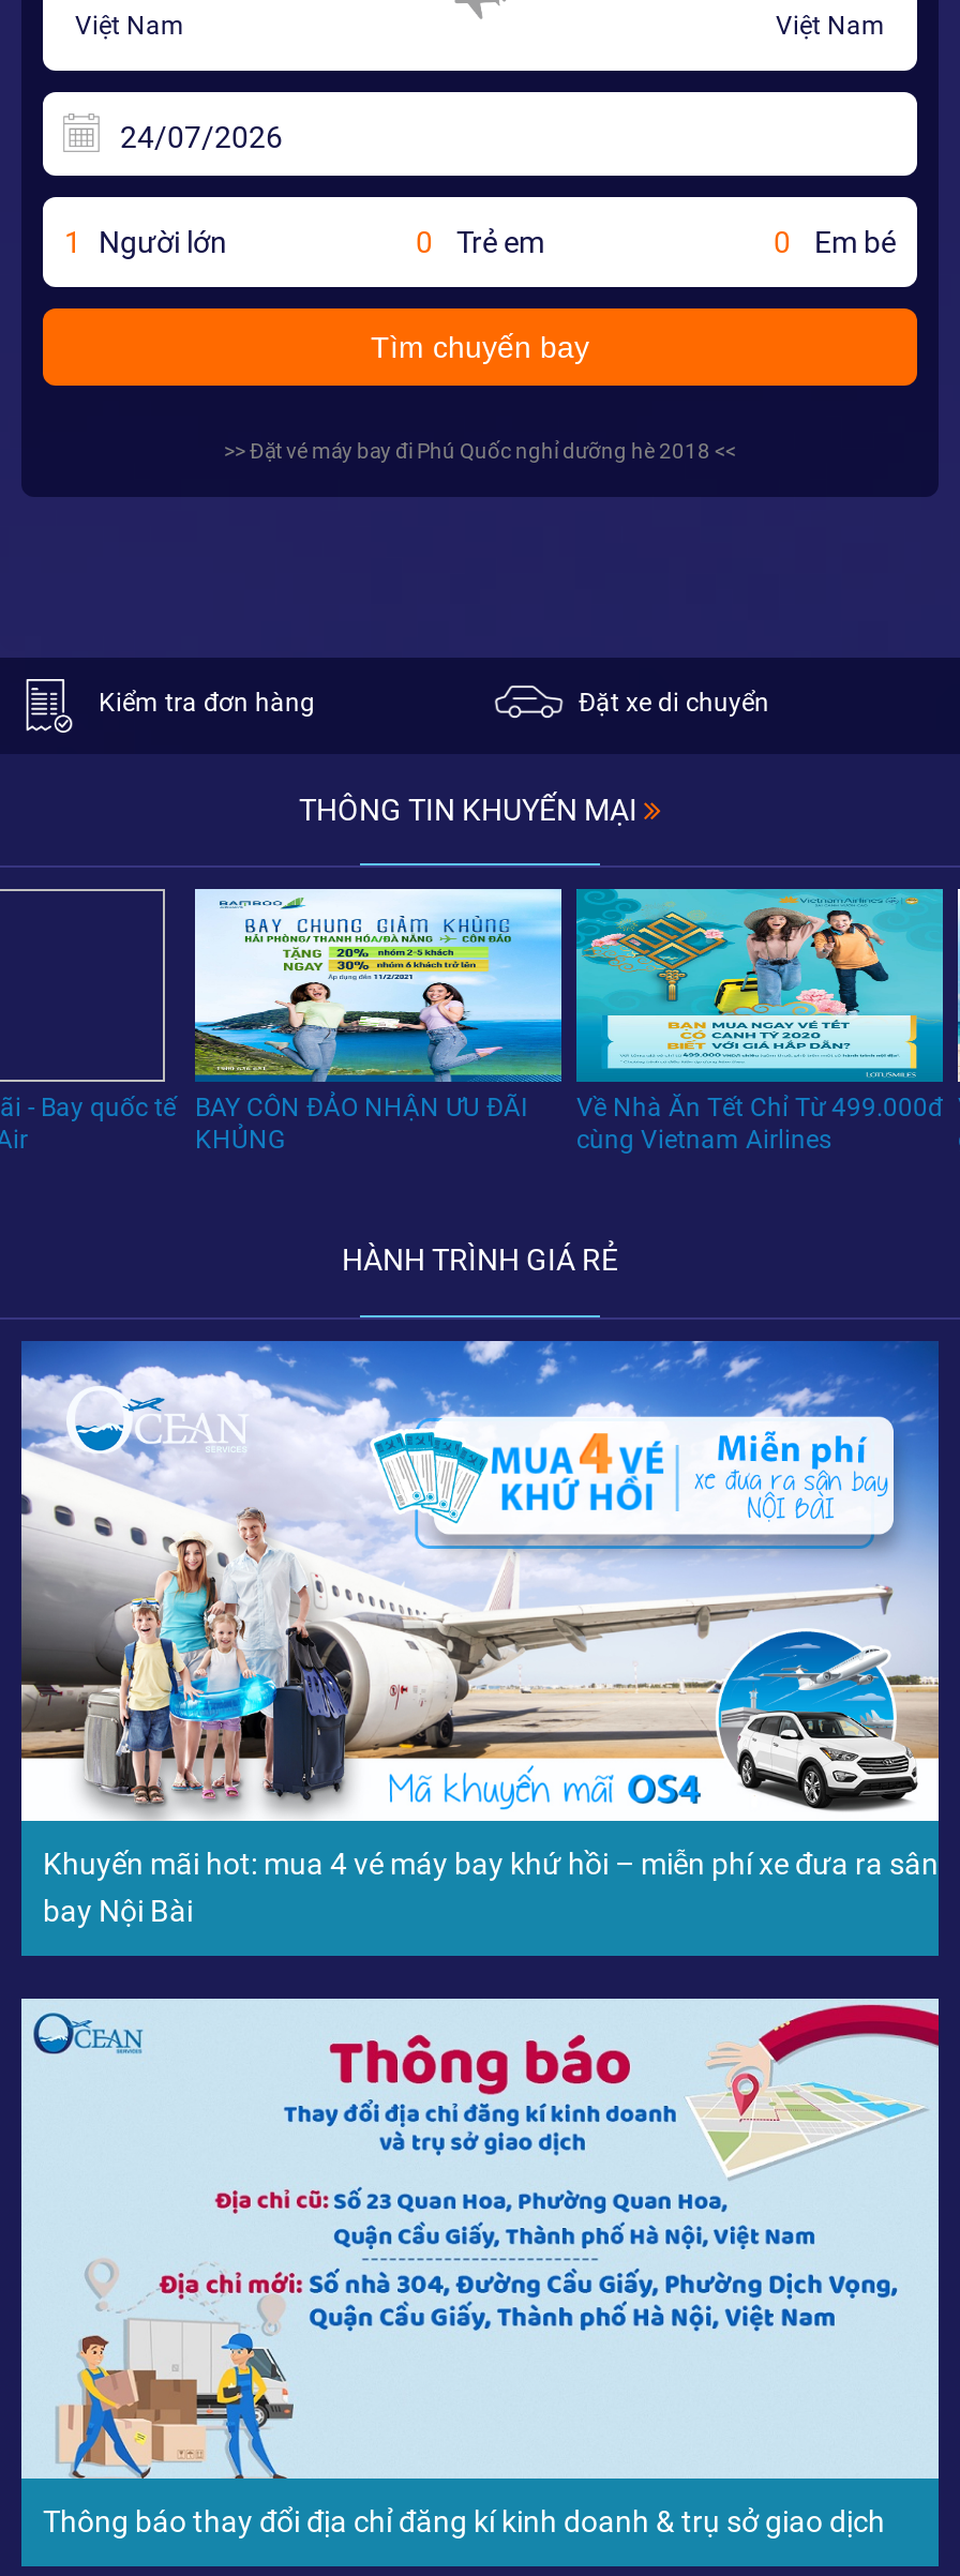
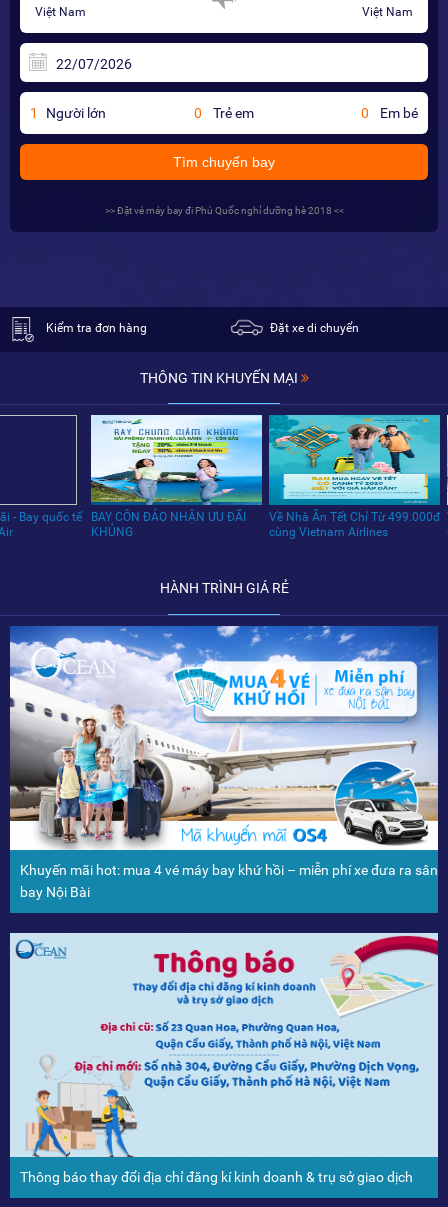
- 24/07/2026
+ 22/07/2026
